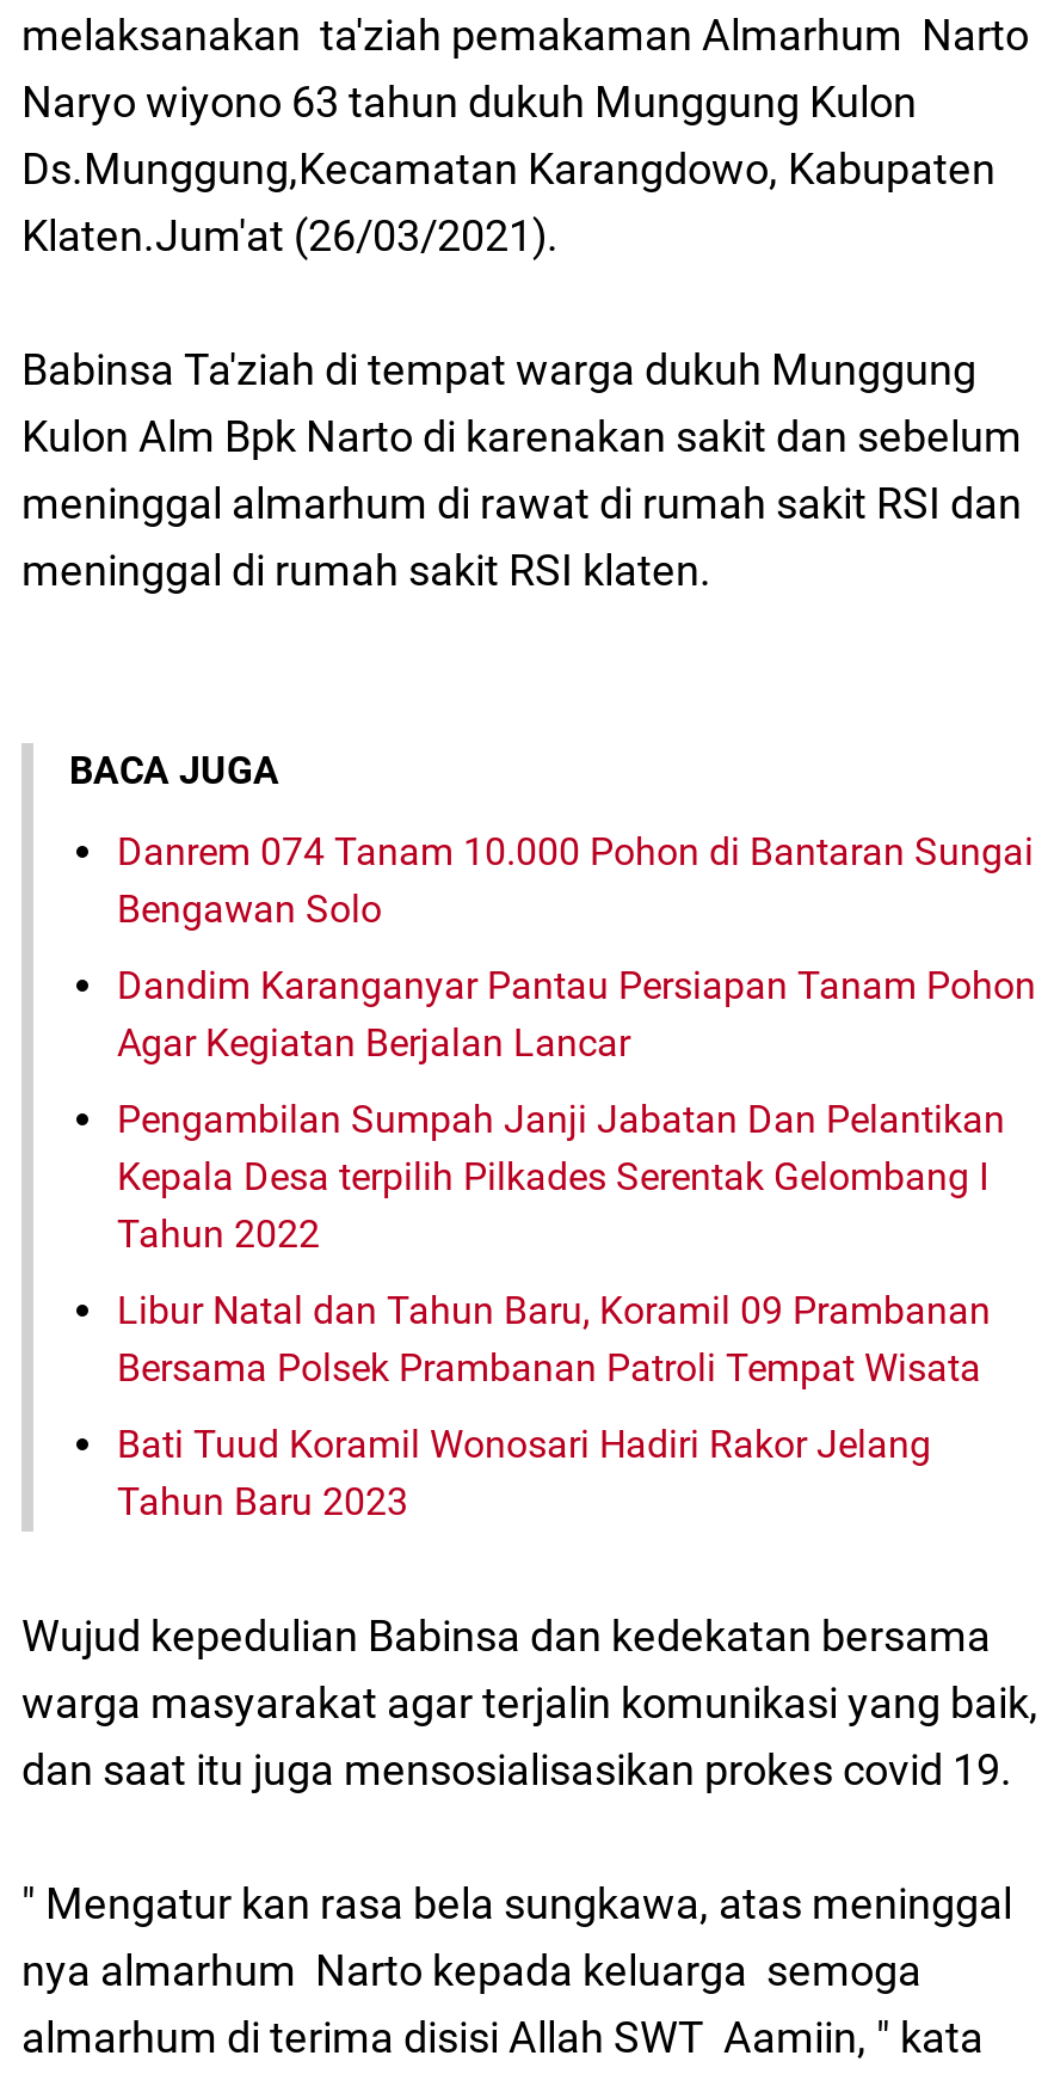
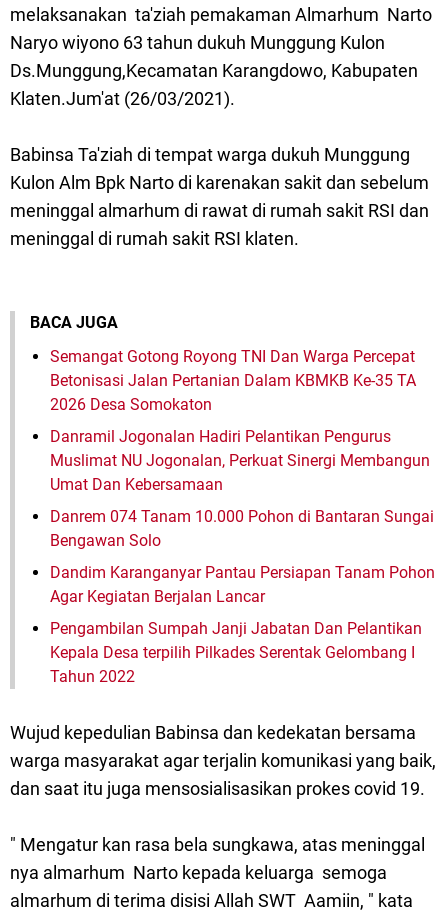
+ Semangat Gotong Royong TNI Dan Warga Percepat
+ Betonisasi Jalan Pertanian Dalam KBMKB Ke-35 TA
+ 2026 Desa Somokaton
+ Danramil Jogonalan Hadiri Pelantikan Pengurus
+ Muslimat NU Jogonalan, Perkuat Sinergi Membangun
+ Umat Dan Kebersamaan

moved down: Danrem 074 Tanam 10.000 Pohon di Bantaran Sungai | Bengawan Solo | Dandim Karanganyar Pantau Persiapan Tanam Pohon | Agar Kegiatan Berjalan Lancar | Pengambilan Sumpah Janji Jabatan Dan Pelantikan | Kepala Desa terpilih Pilkades Serentak Gelombang I | Tahun 2022

- Libur Natal dan Tahun Baru, Koramil 09 Prambanan
- Bersama Polsek Prambanan Patroli Tempat Wisata
- Bati Tuud Koramil Wonosari Hadiri Rakor Jelang
- Tahun Baru 2023
